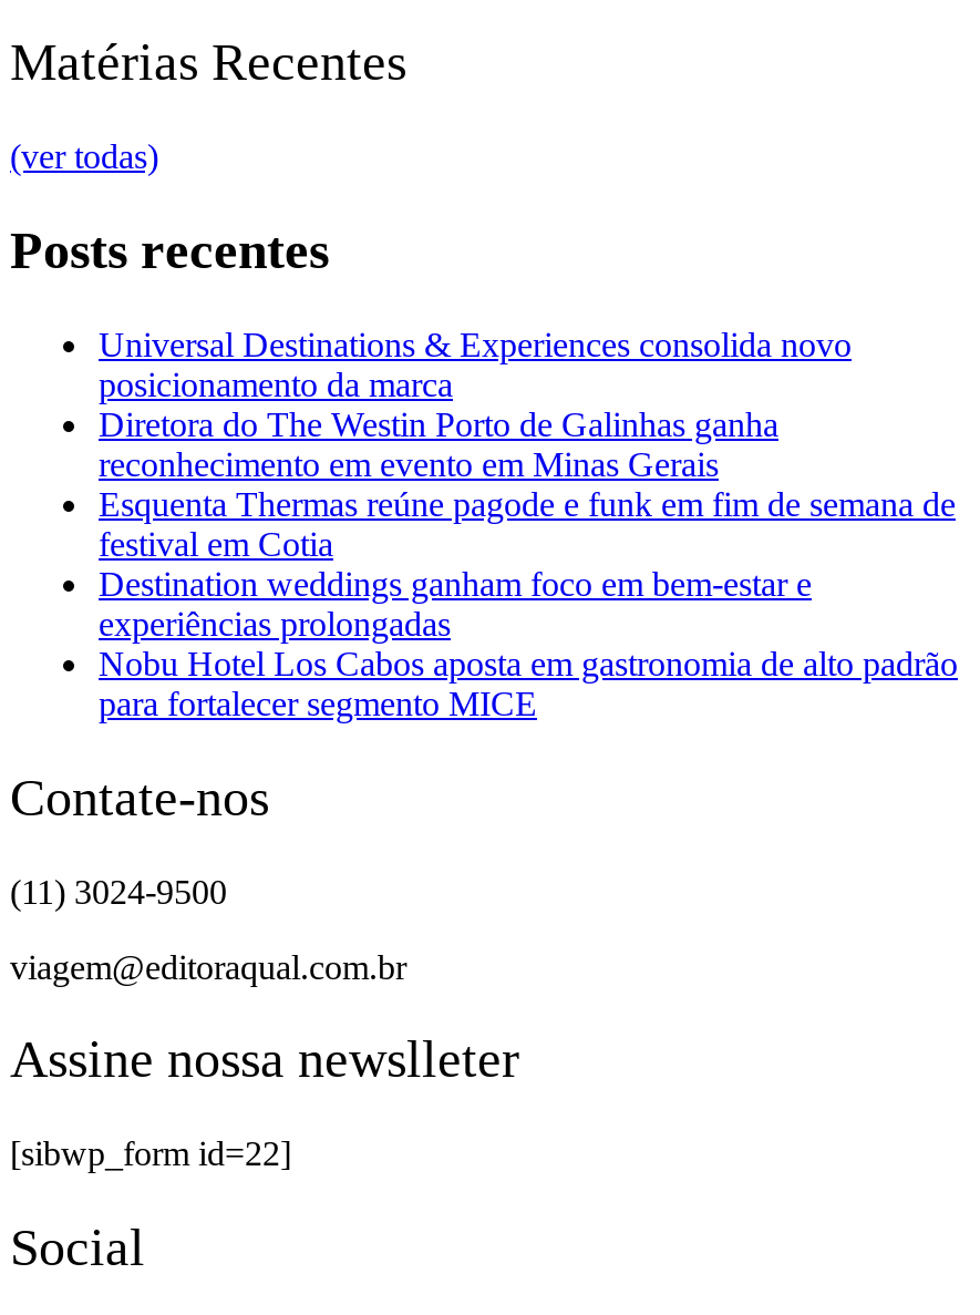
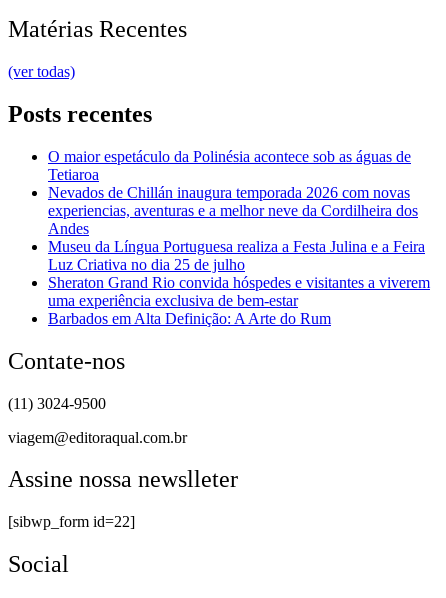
- Universal Destinations & Experiences consolida novo
- posicionamento da marca
- Diretora do The Westin Porto de Galinhas ganha
- reconhecimento em evento em Minas Gerais
- Esquenta Thermas reúne pagode e funk em fim de semana de
- festival em Cotia
- Destination weddings ganham foco em bem-estar e
- experiências prolongadas
- Nobu Hotel Los Cabos aposta em gastronomia de alto padrão
- para fortalecer segmento MICE
+ O maior espetáculo da Polinésia acontece sob as águas de
+ Tetiaroa
+ Nevados de Chillán inaugura temporada 2026 com novas
+ experiencias, aventuras e a melhor neve da Cordilheira dos
+ Andes
+ Museu da Língua Portuguesa realiza a Festa Julina e a Feira
+ Luz Criativa no dia 25 de julho
+ Sheraton Grand Rio convida hóspedes e visitantes a viverem
+ uma experiência exclusiva de bem-estar
+ Barbados em Alta Definição: A Arte do Rum
